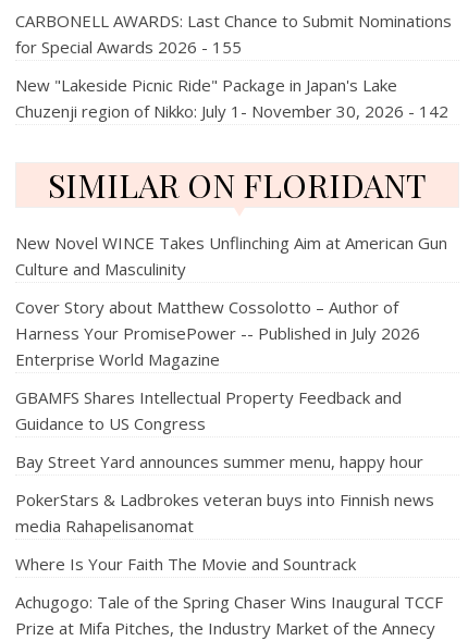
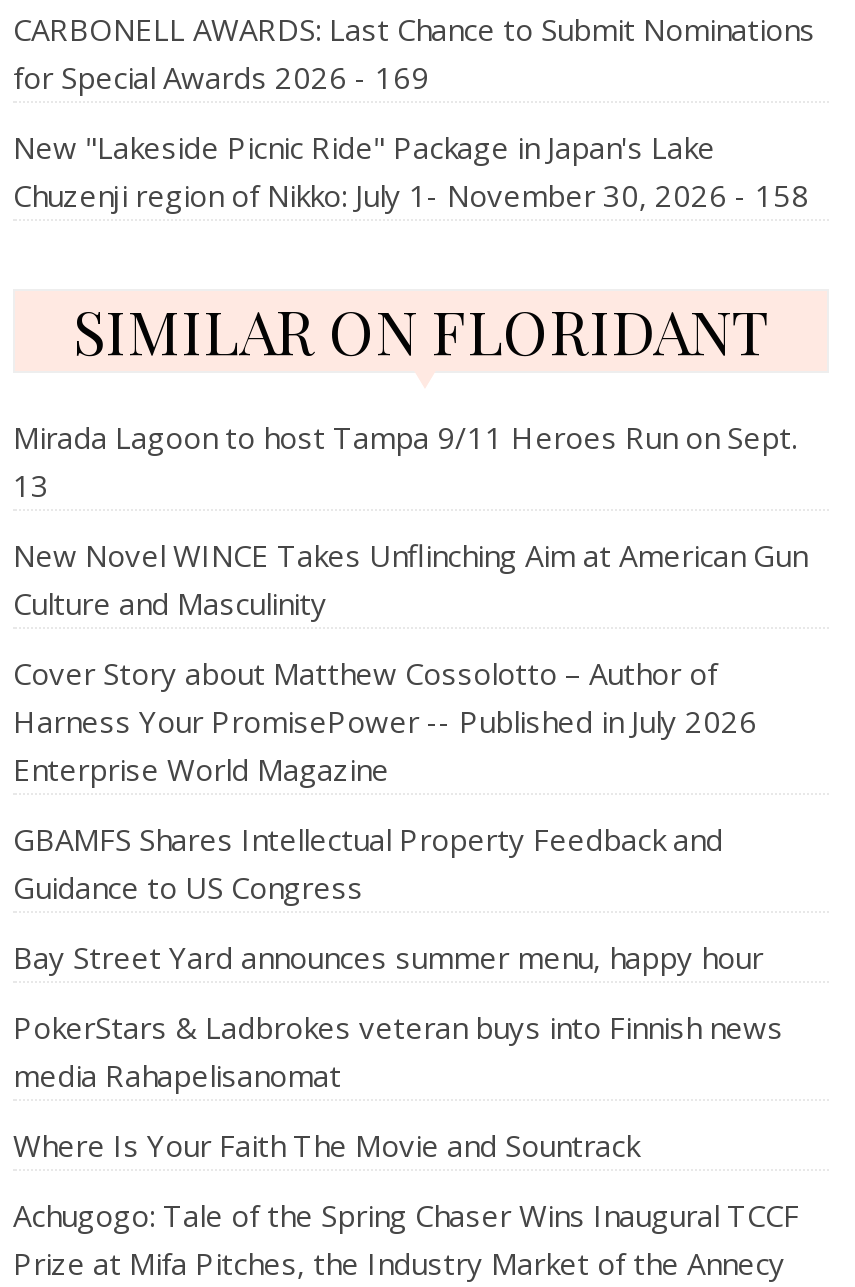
- for Special Awards 2026 - 155
+ for Special Awards 2026 - 169

- Chuzenji region of Nikko: July 1- November 30, 2026 - 142
+ Chuzenji region of Nikko: July 1- November 30, 2026 - 158

+ Mirada Lagoon to host Tampa 9/11 Heroes Run on Sept.
+ 13
